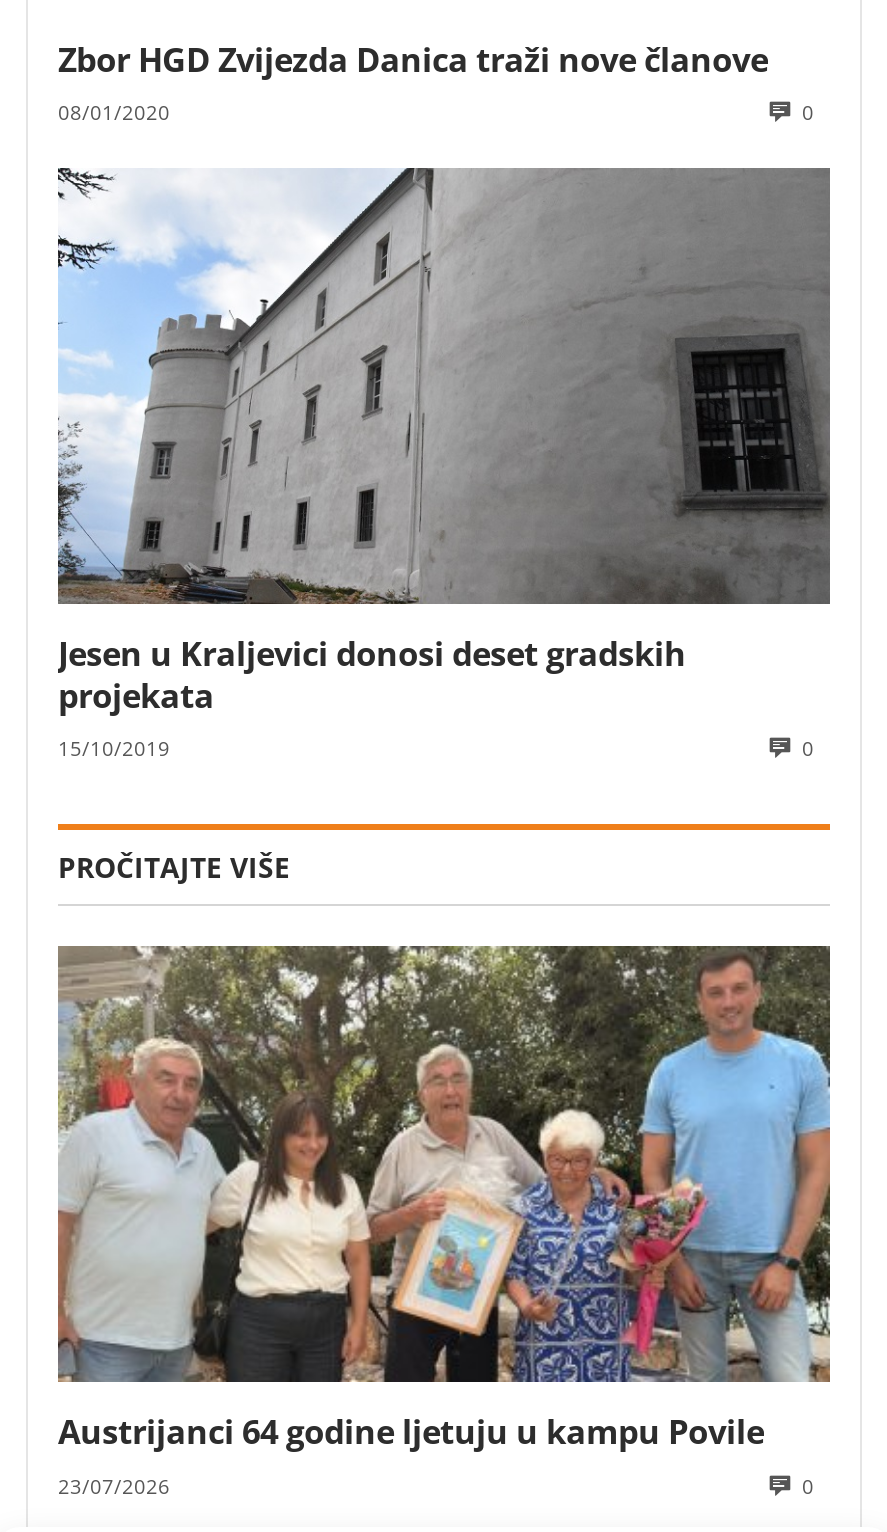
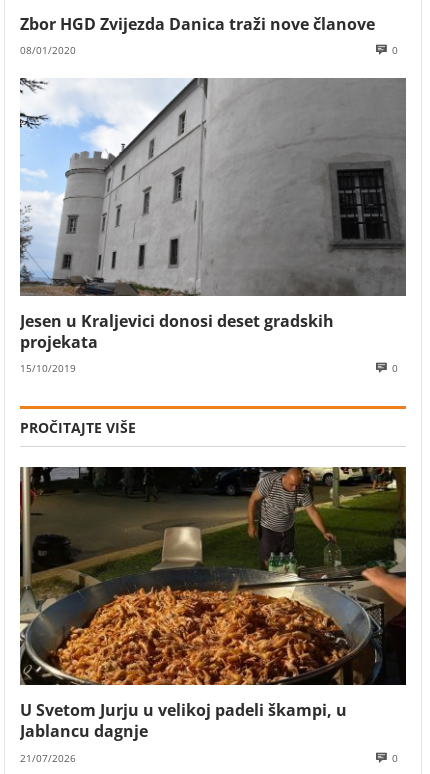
- [image]
- Austrijanci 64 godine ljetuju u kampu Povile
- 23/07/2026
+ [image]
+ U Svetom Jurju u velikoj padeli škampi, u
+ Jablancu dagnje
+ 21/07/2026
